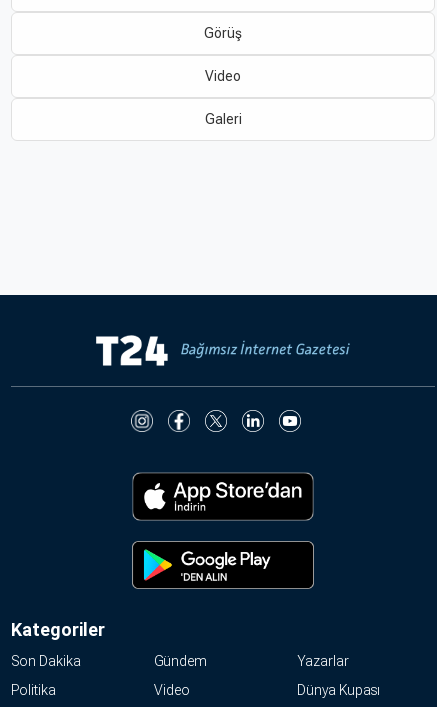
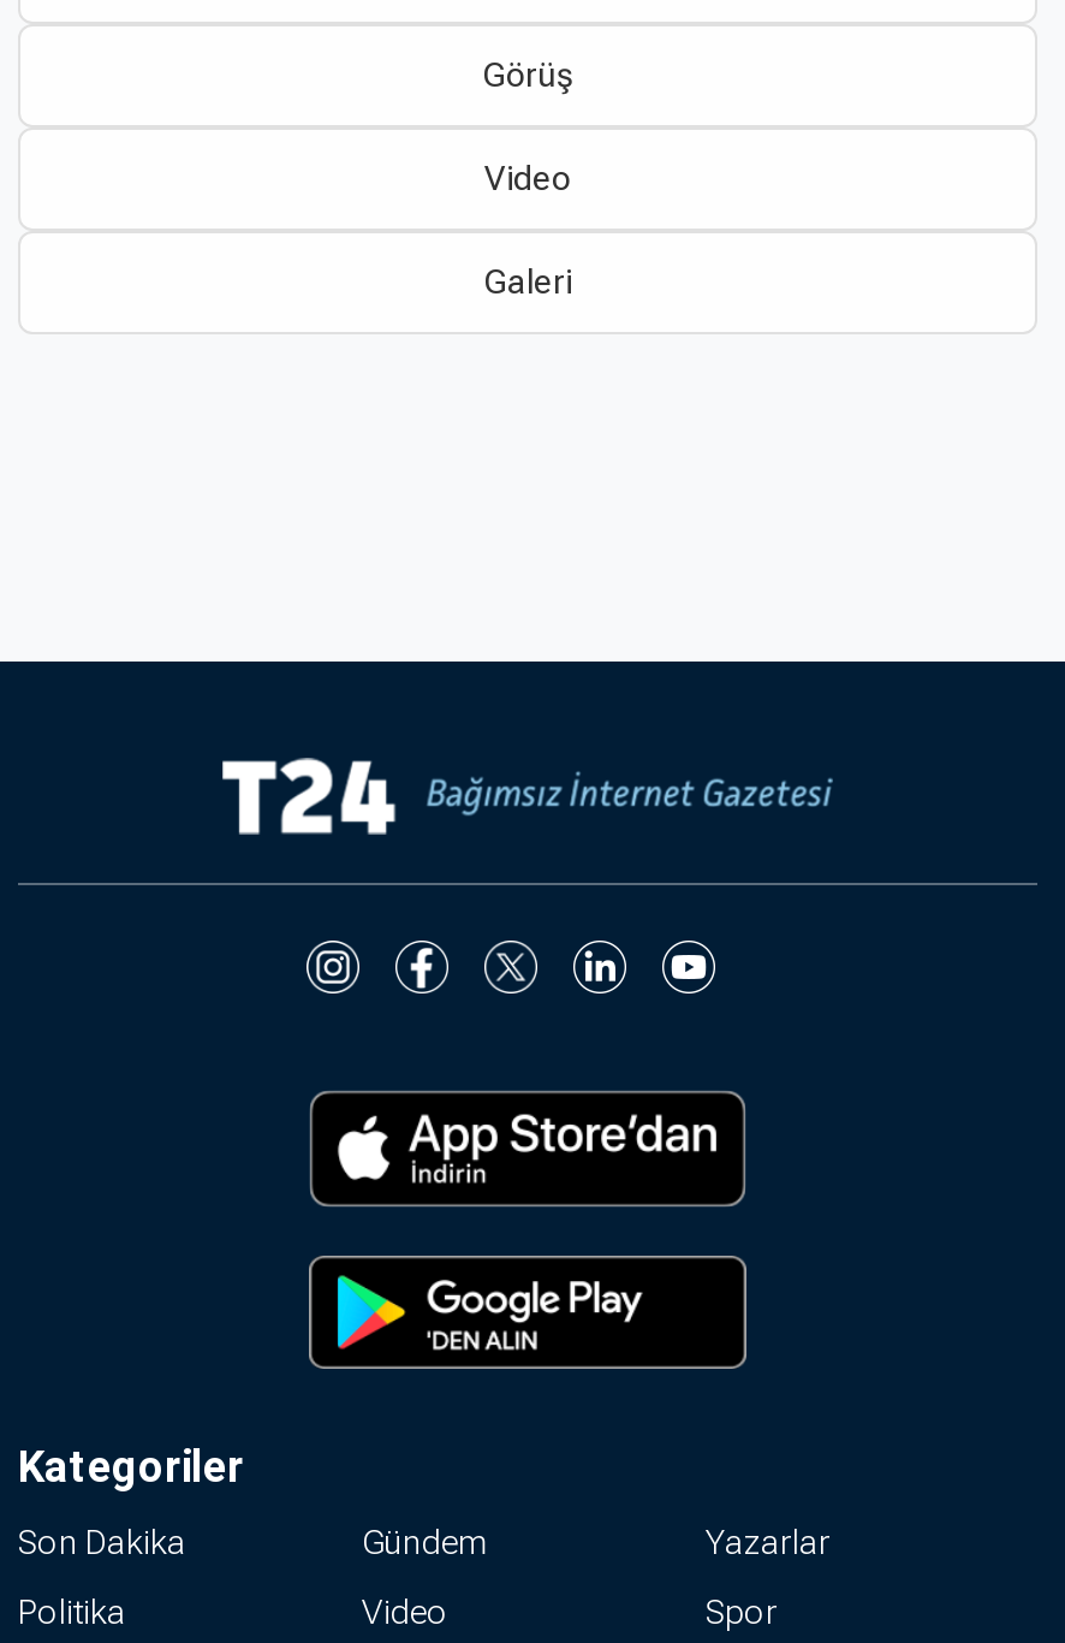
- Dünya Kupası
+ Spor
